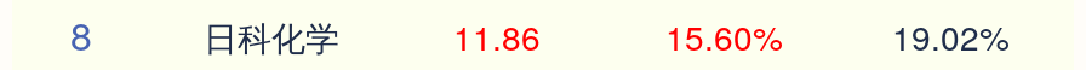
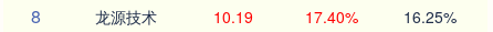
- 日科化学
- 11.86
- 15.60%
- 19.02%
+ 龙源技术
+ 10.19
+ 17.40%
+ 16.25%
